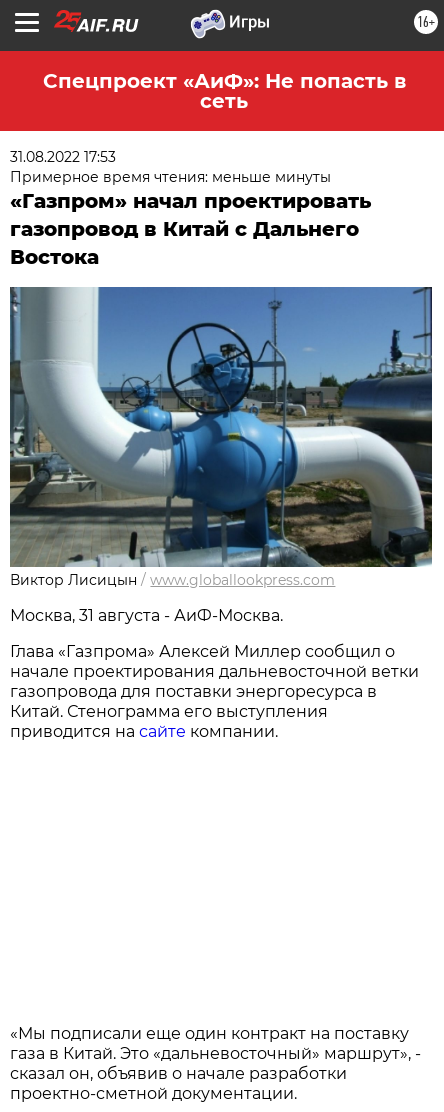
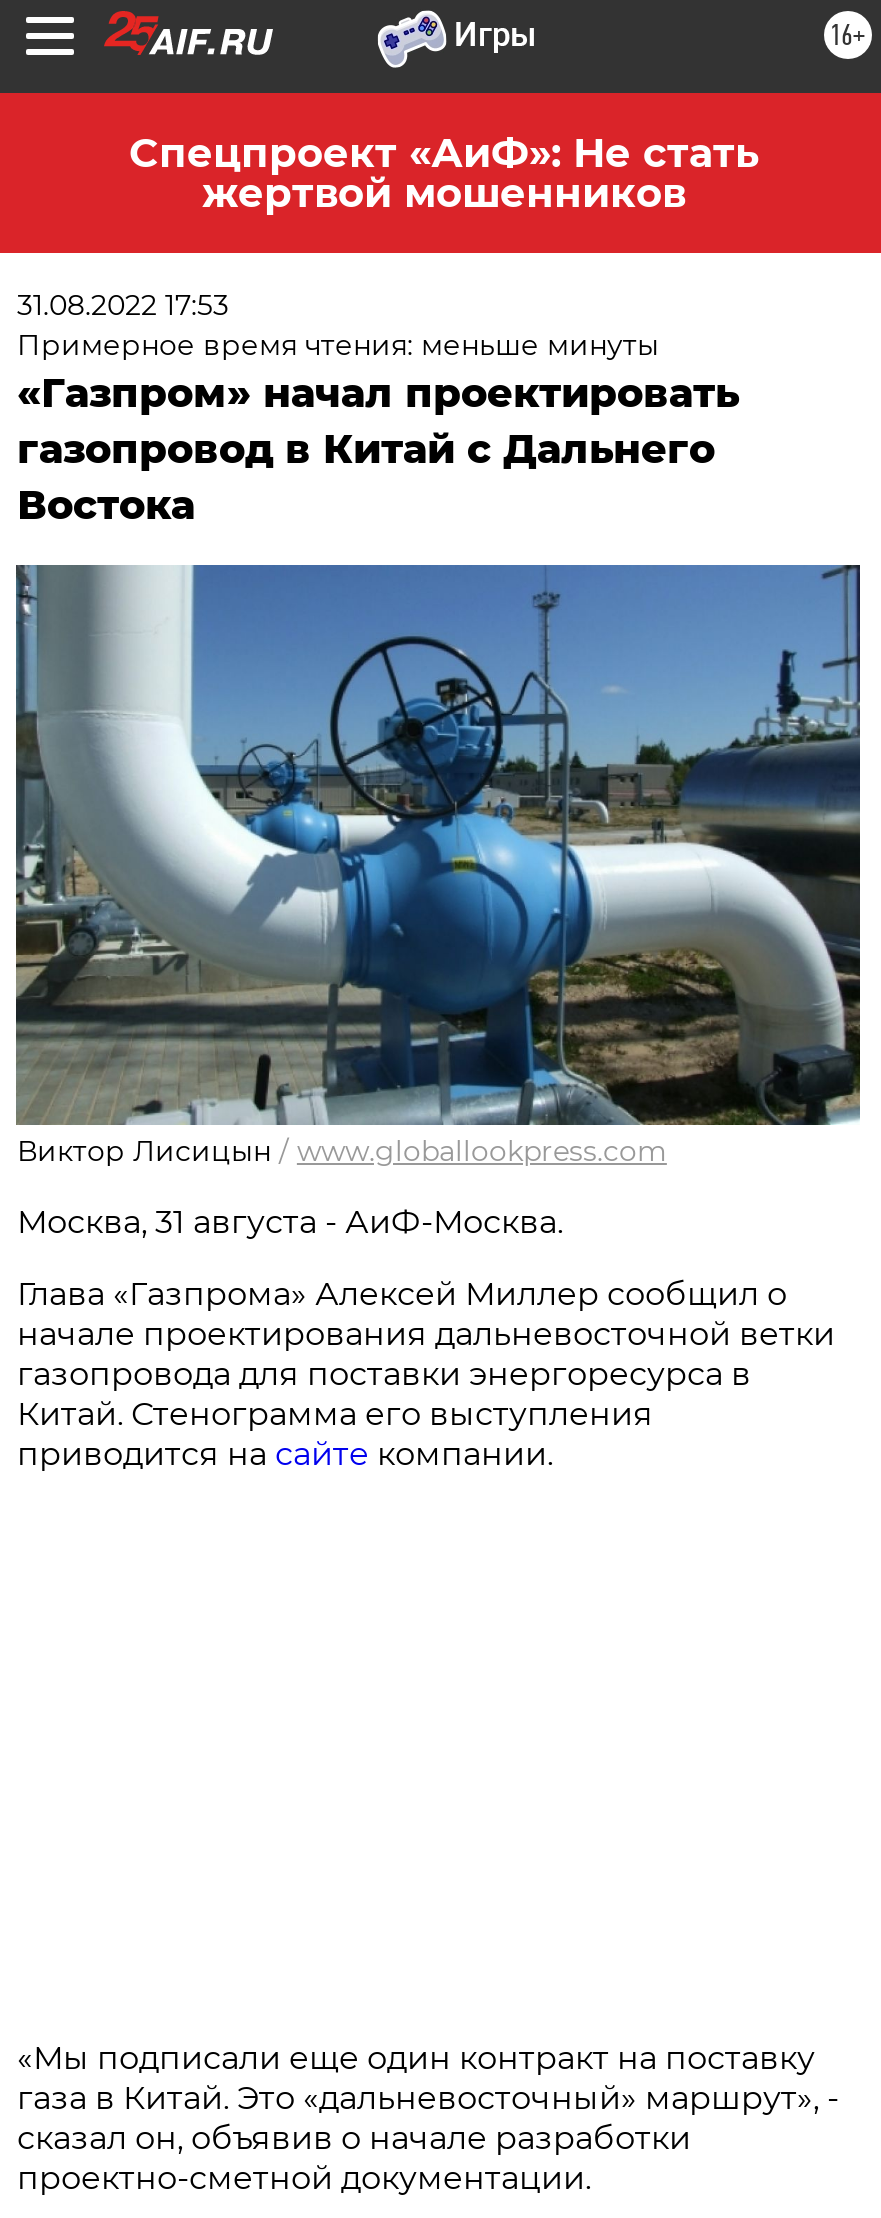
- Спецпроект «АиФ»: Не попасть в
- сеть
+ Спецпроект «АиФ»: Не стать
+ жертвой мошенников
